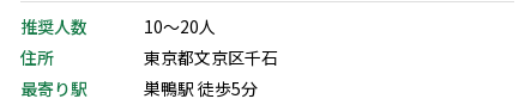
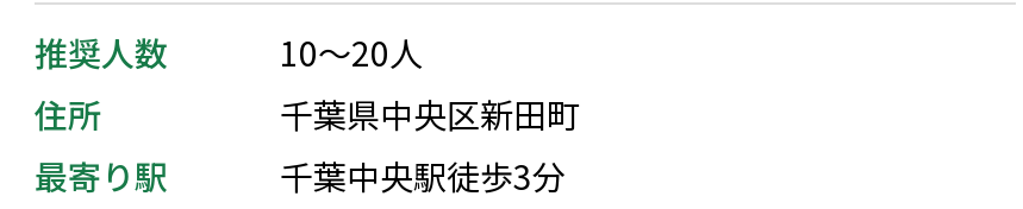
- 東京都文京区千石
+ 千葉県中央区新田町

- 巣鴨駅 徒歩5分
+ 千葉中央駅徒歩3分
